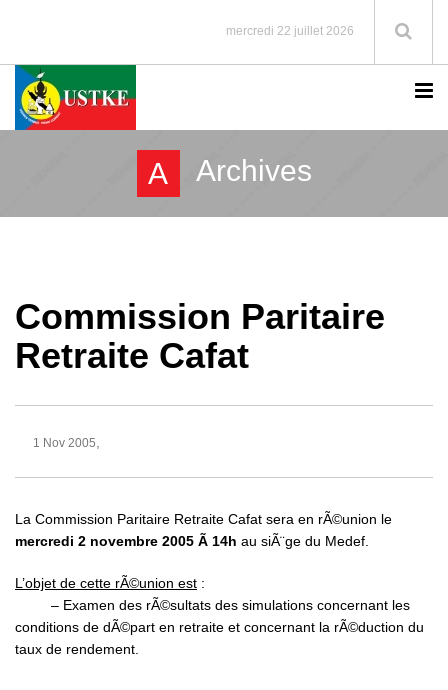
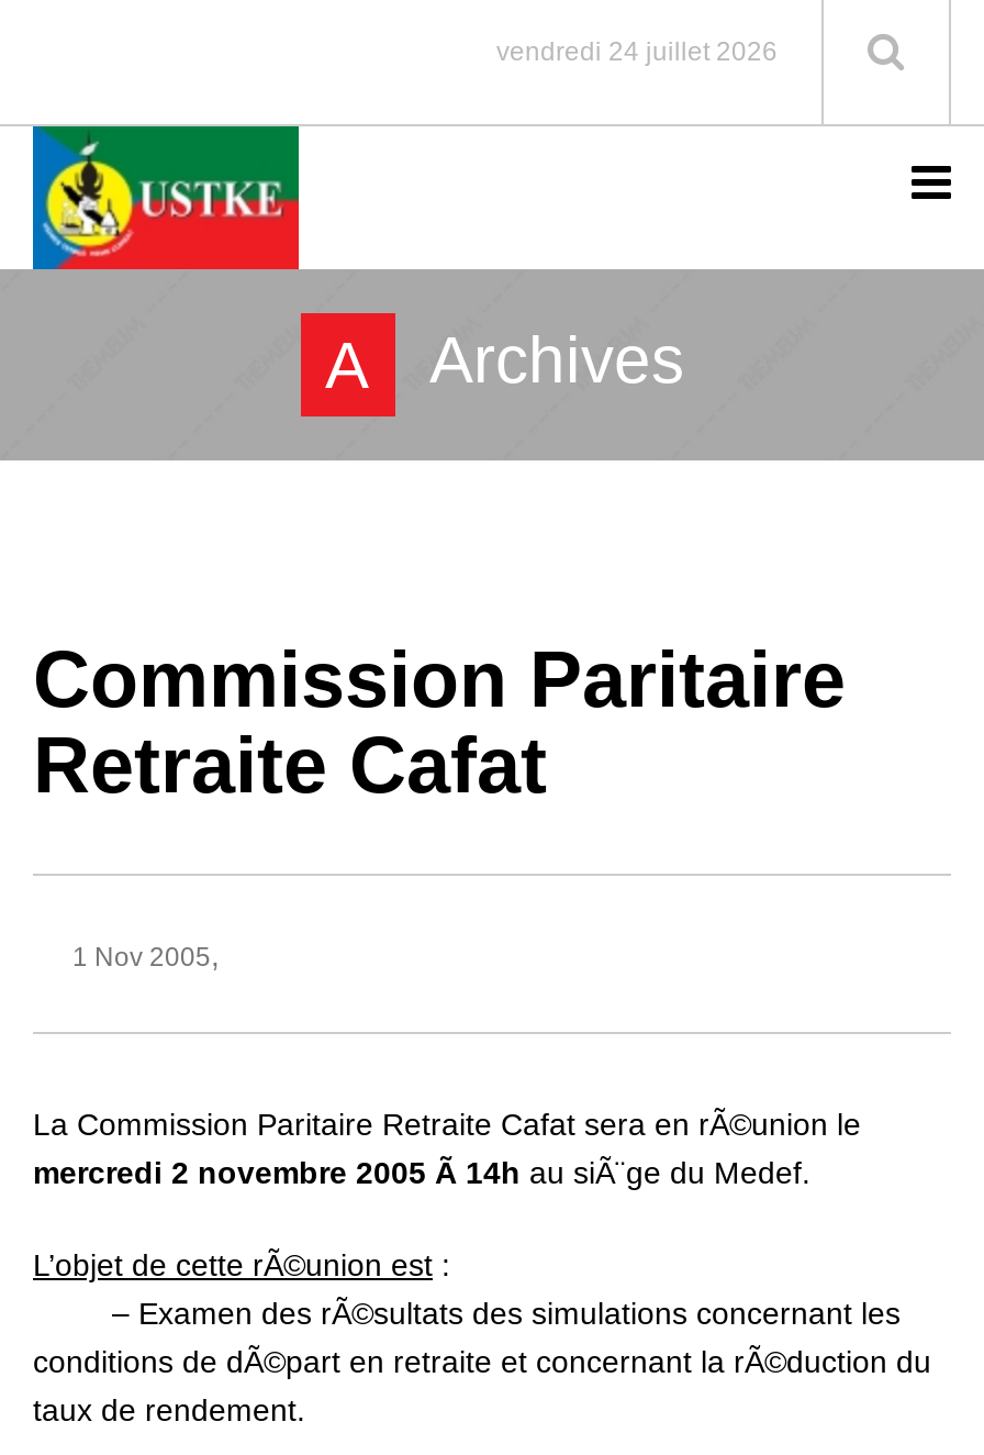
- mercredi 22 juillet 2026
+ vendredi 24 juillet 2026
